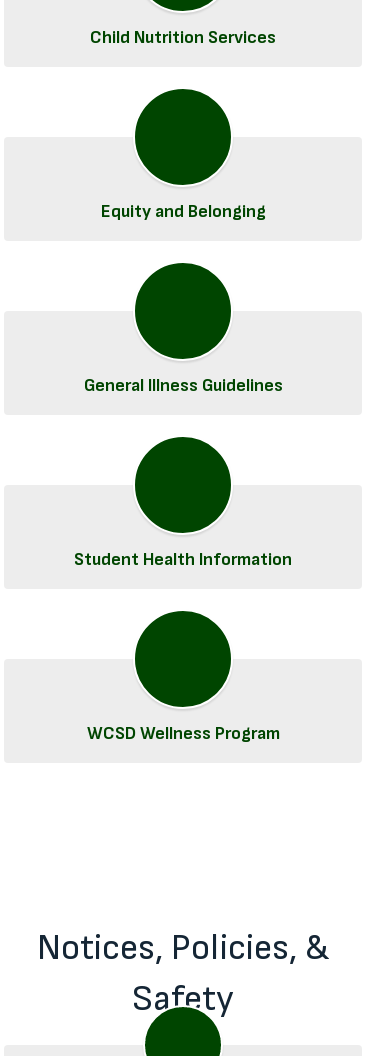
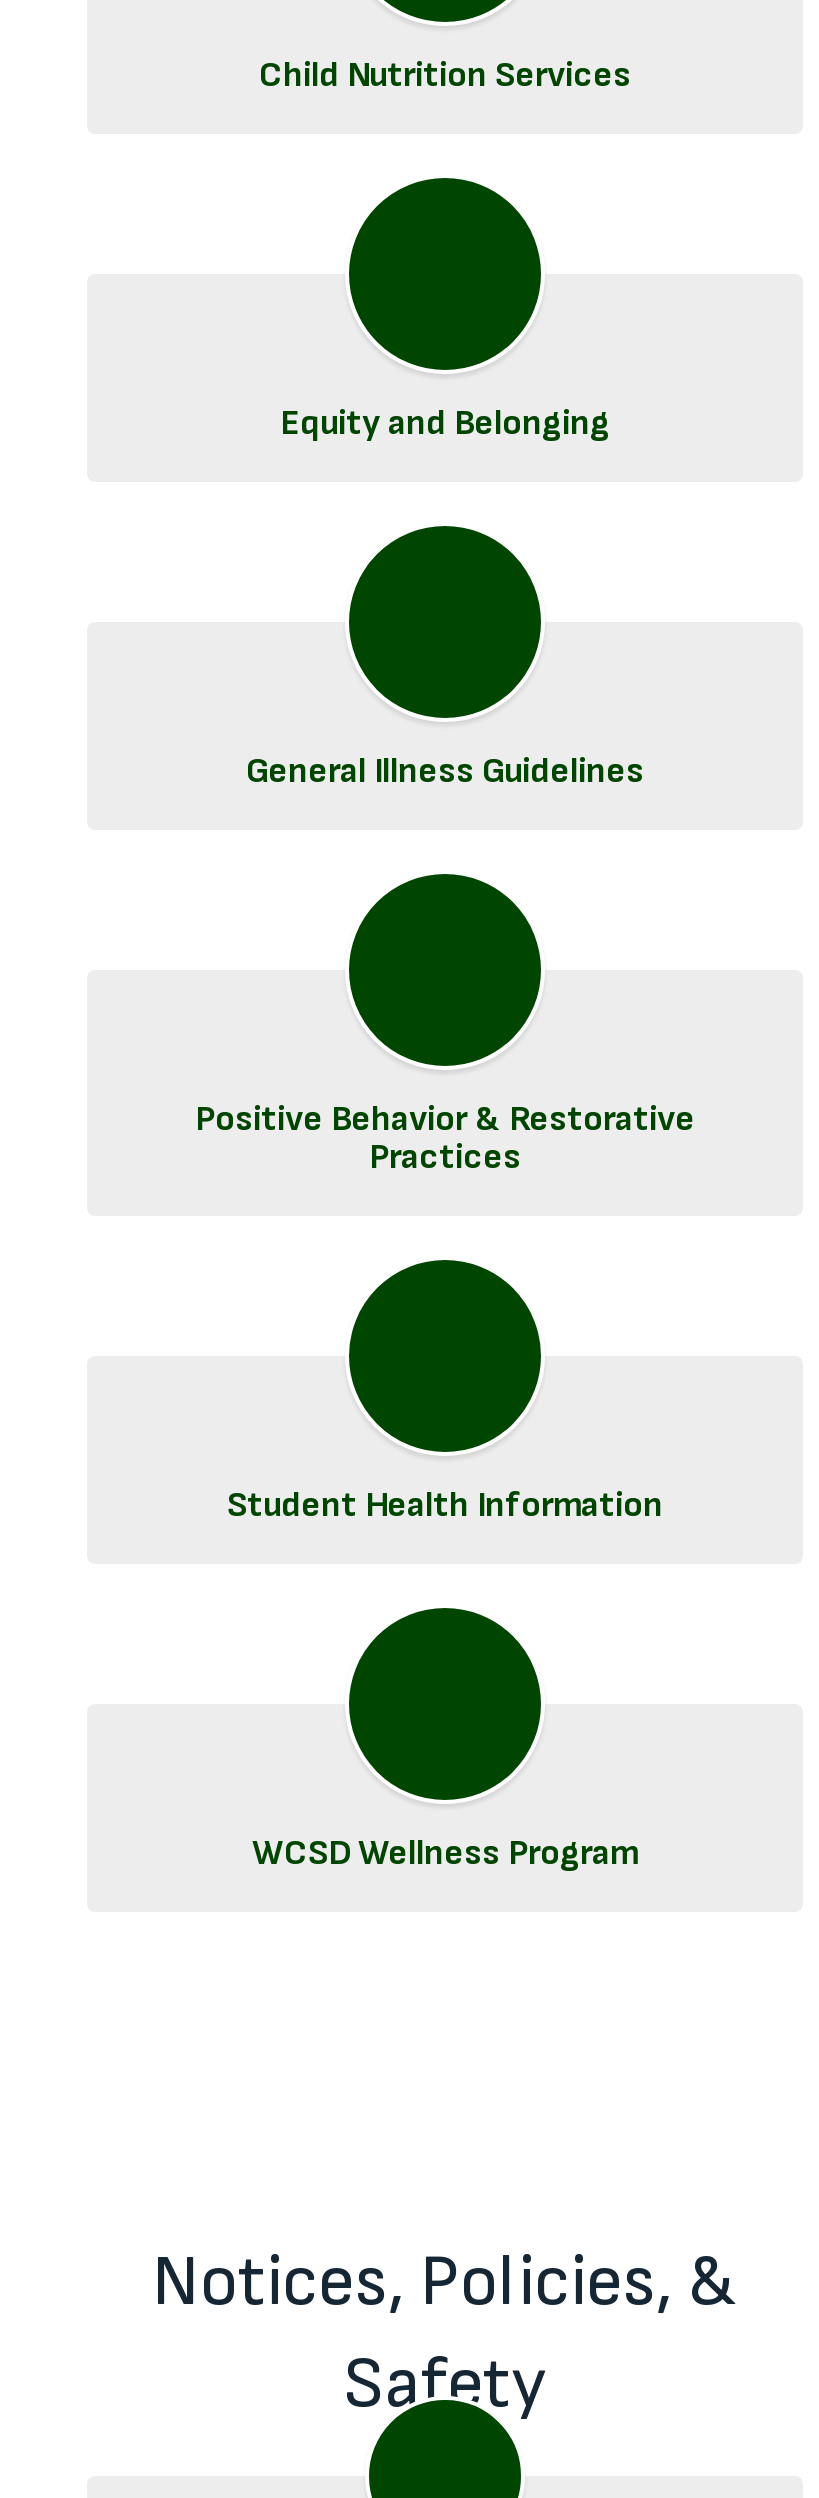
+ Positive Behavior & Restorative
+ Practices
